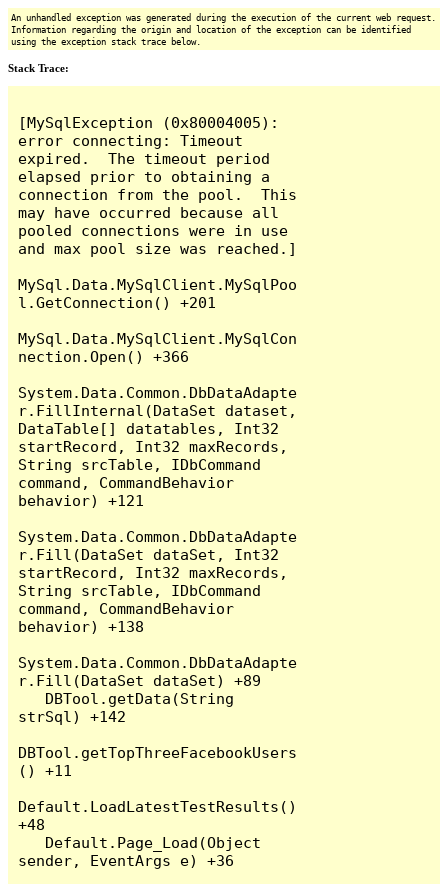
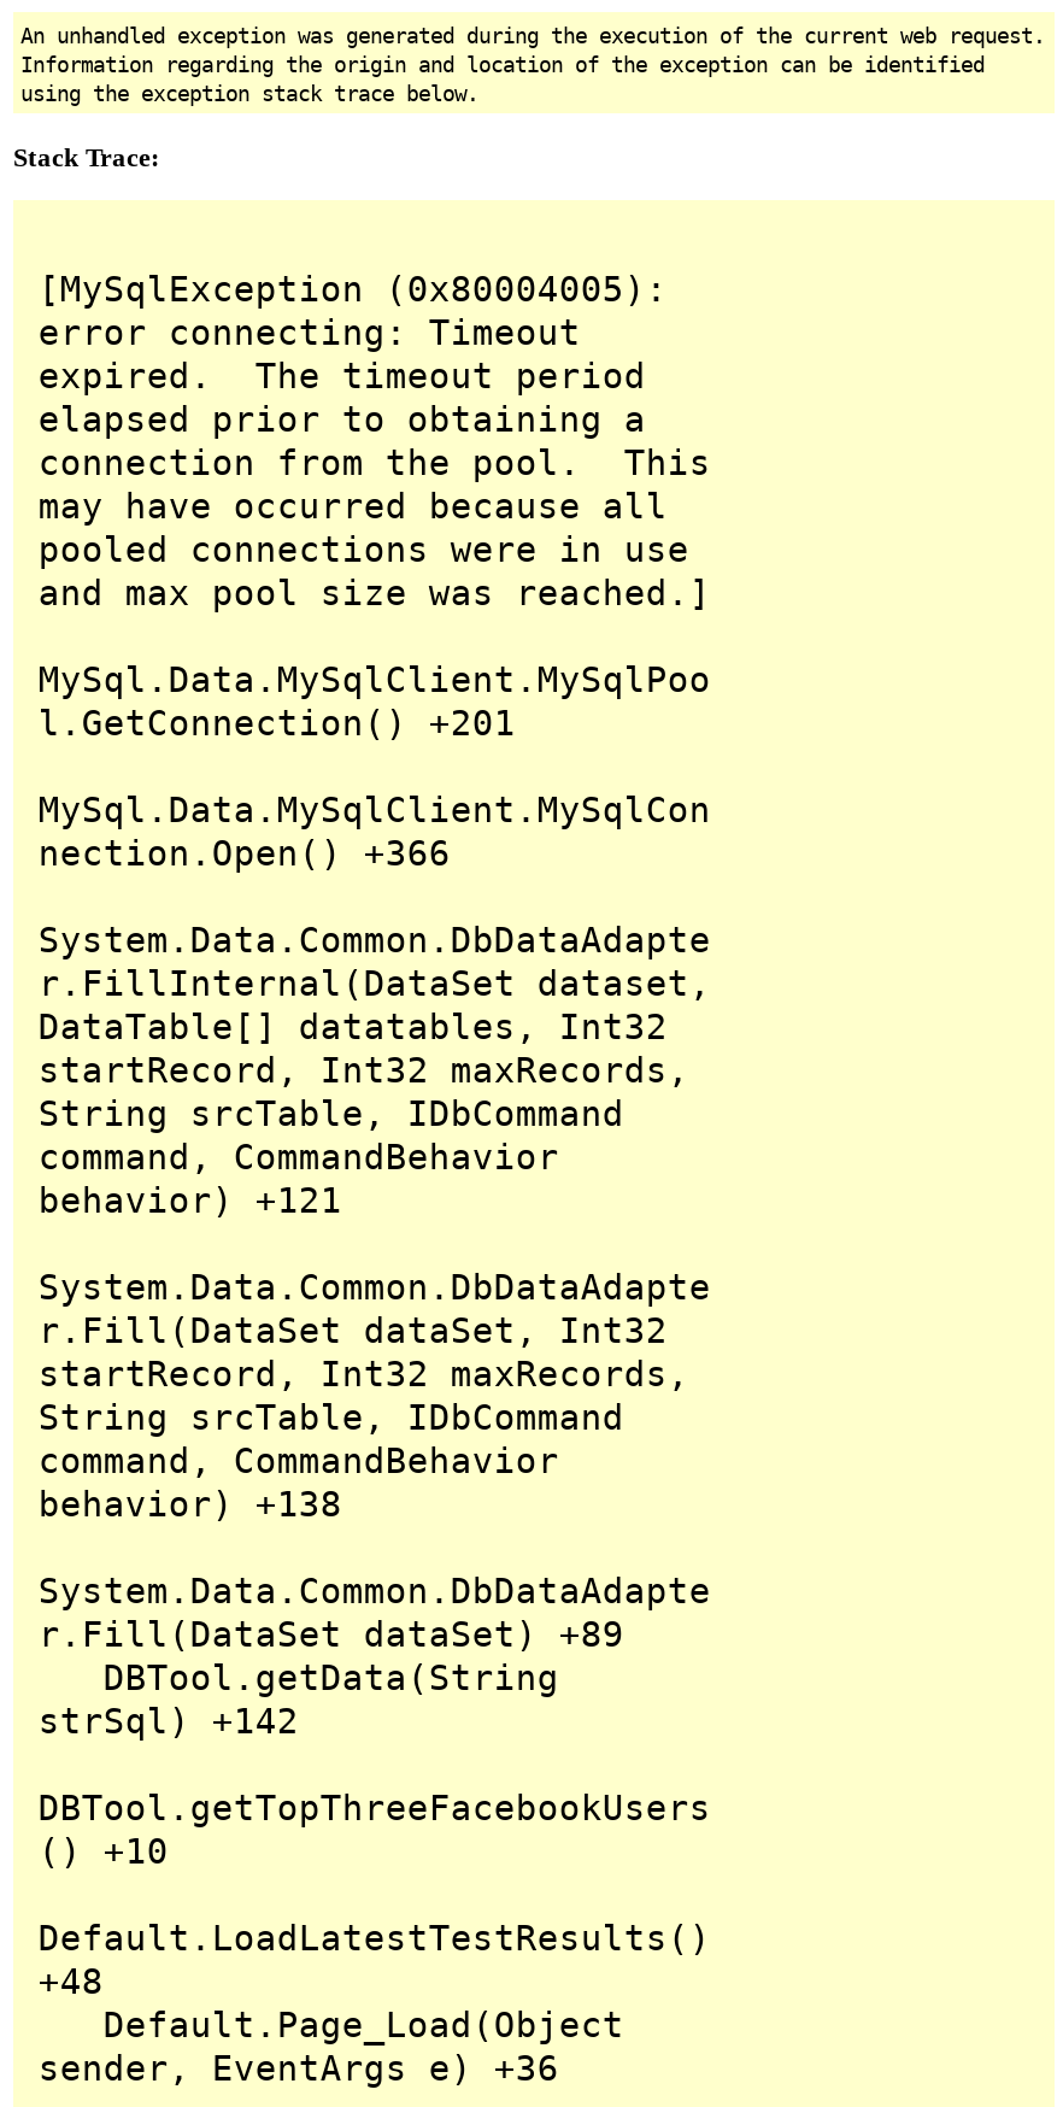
- () +11
+ () +10
